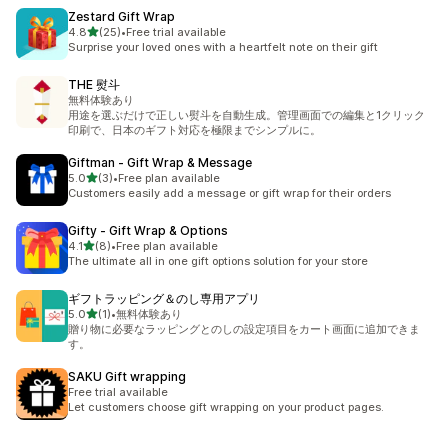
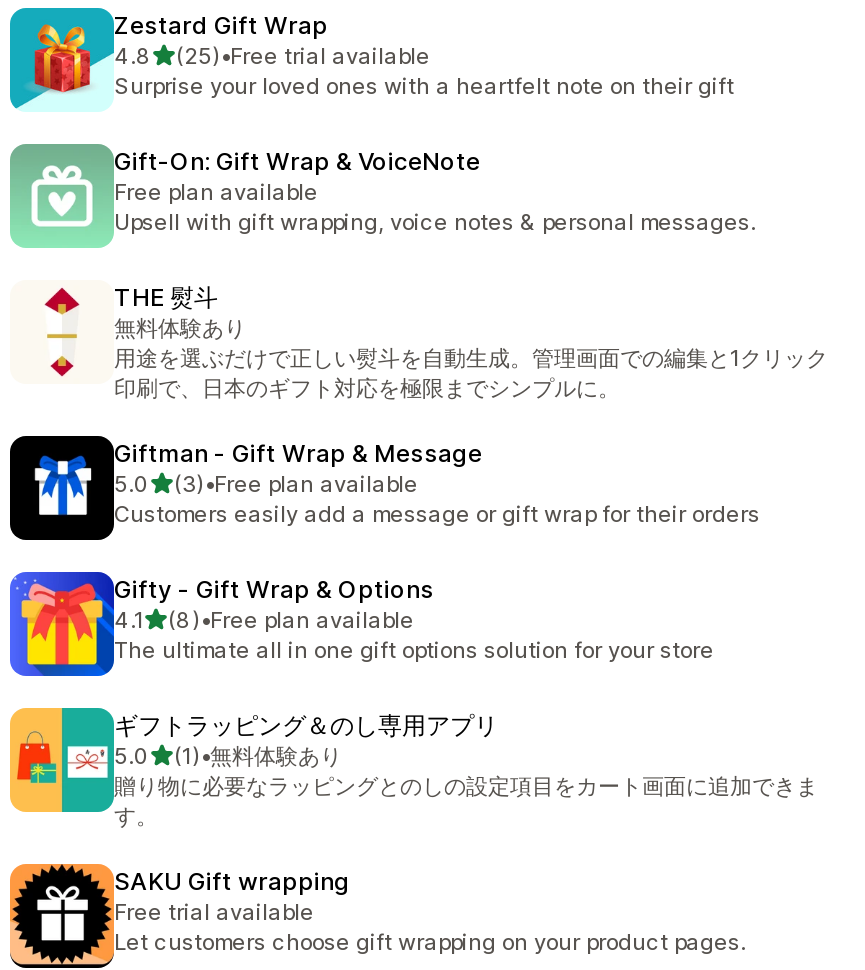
+ [image]
+ Gift‑On: Gift Wrap & VoiceNote
+ Free plan available
+ Upsell with gift wrapping, voice notes & personal messages.
